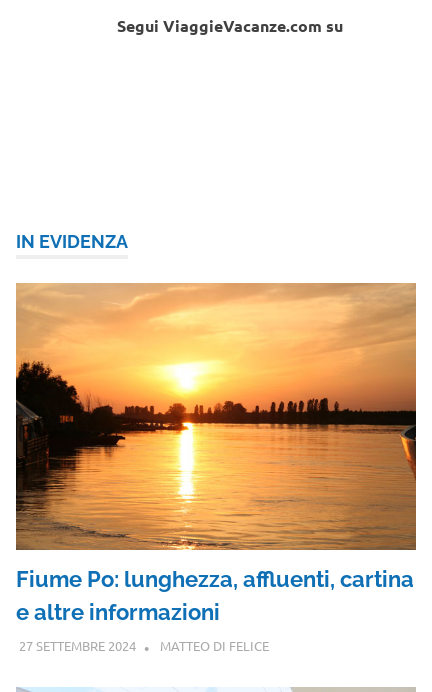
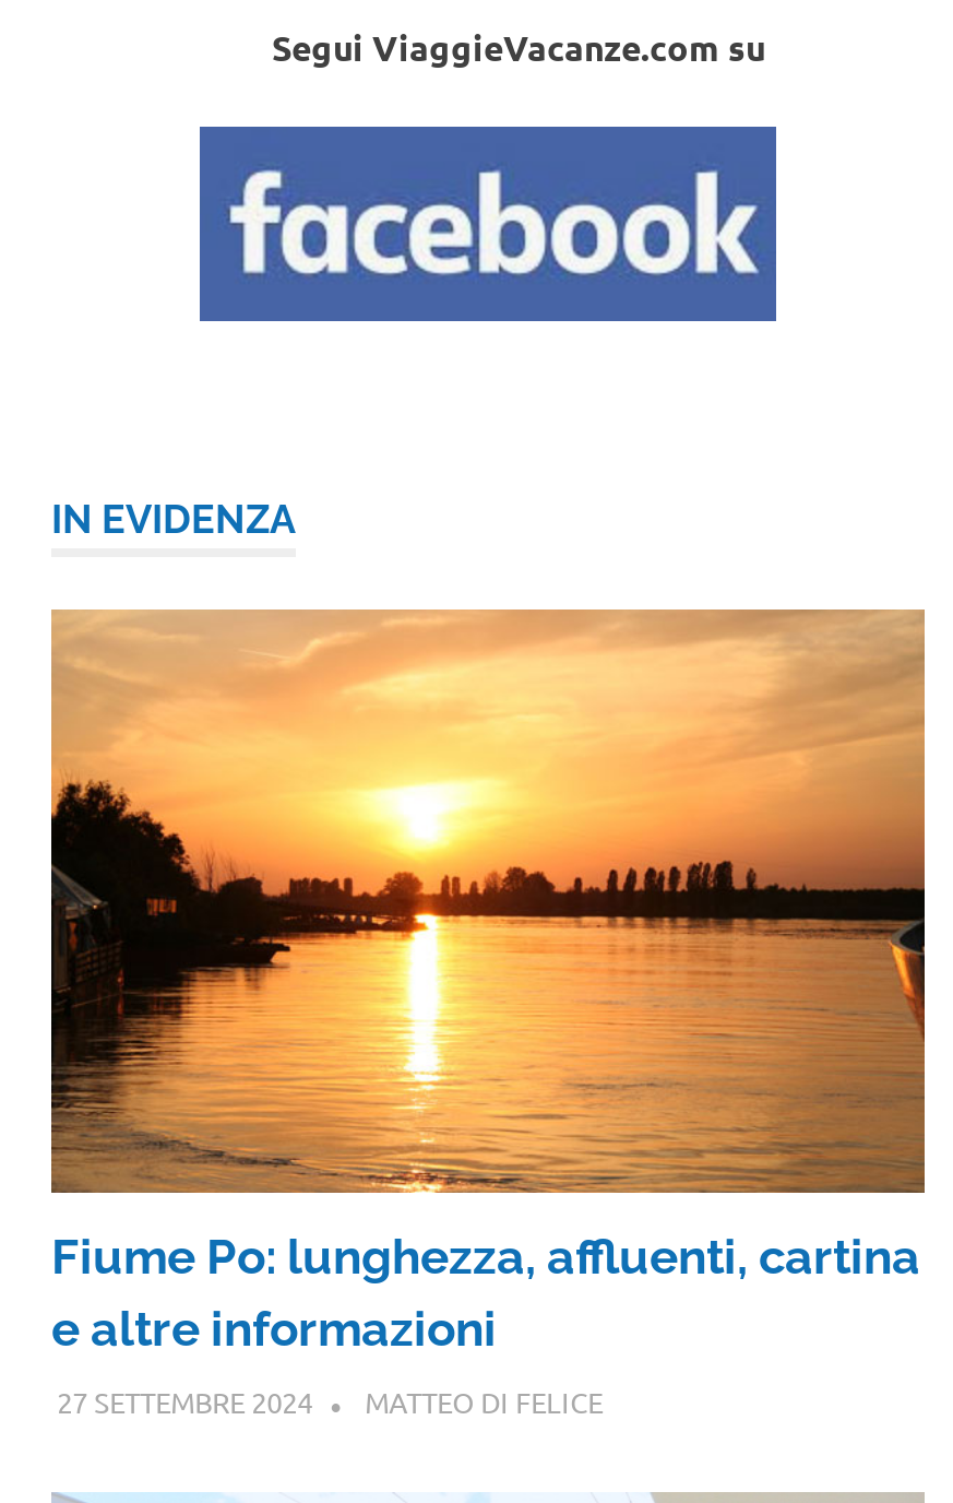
+ [image]
